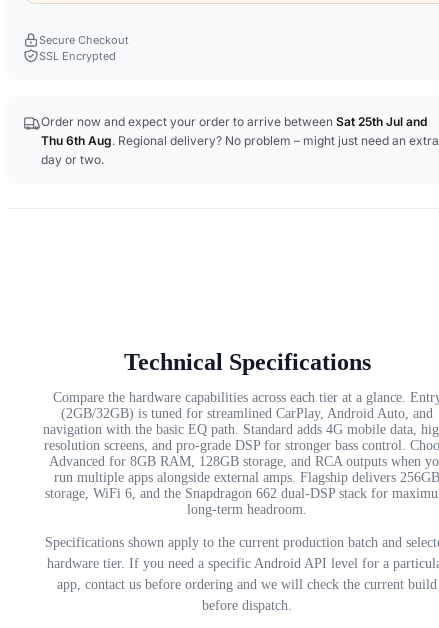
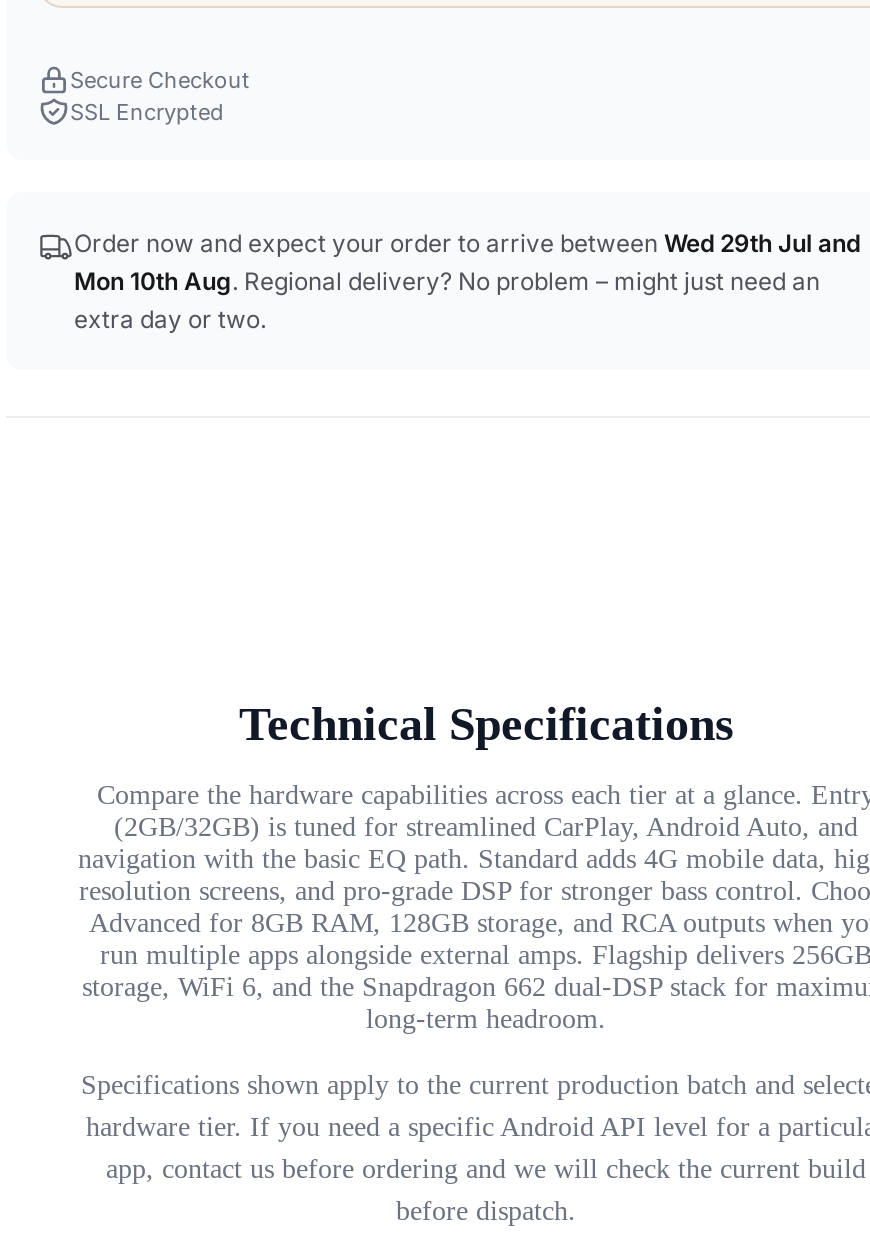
- Order now and expect your order to arrive between Sat 25th Jul and
- Thu 6th Aug. Regional delivery? No problem – might just need an extra
- day or two.
+ Order now and expect your order to arrive between Wed 29th Jul and
+ Mon 10th Aug. Regional delivery? No problem – might just need an
+ extra day or two.
